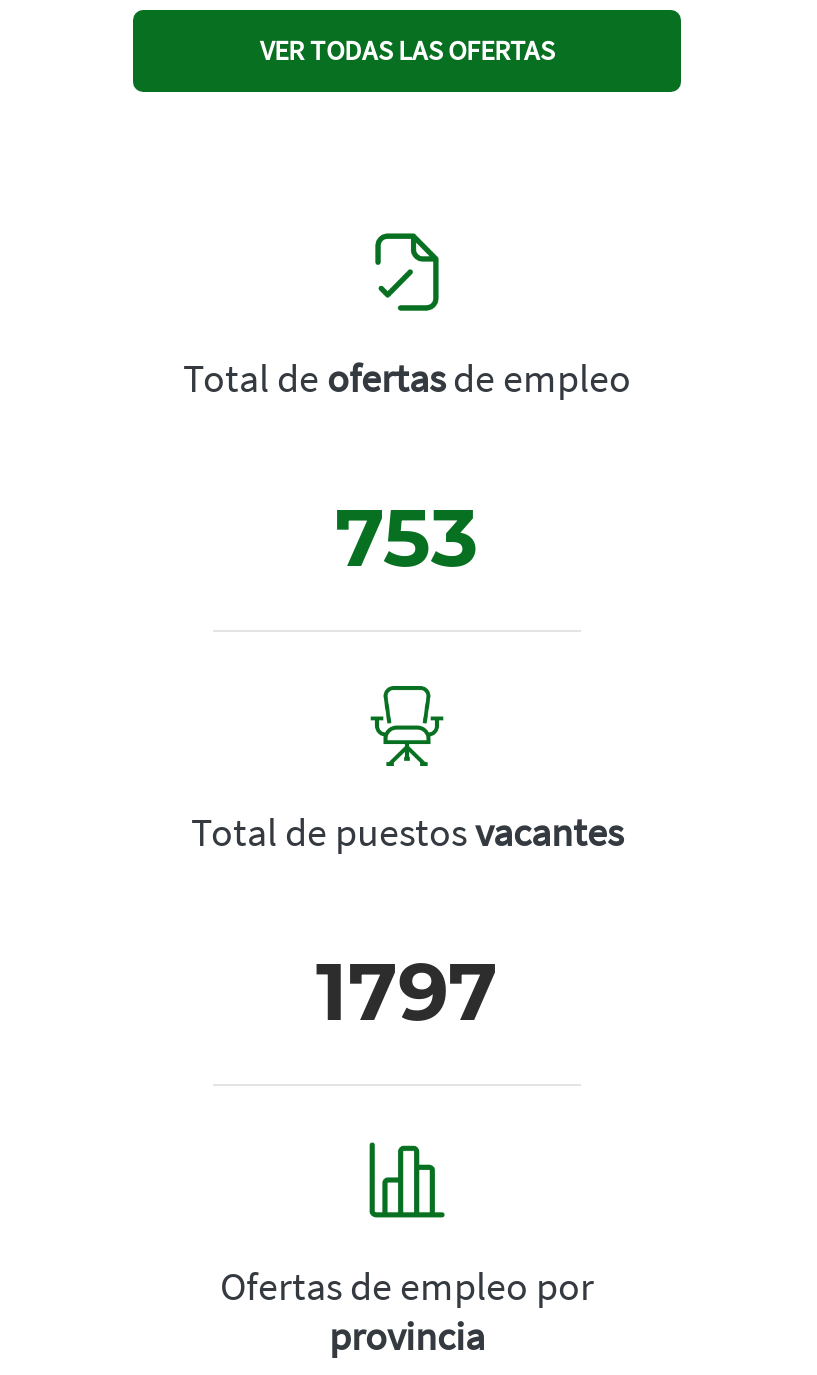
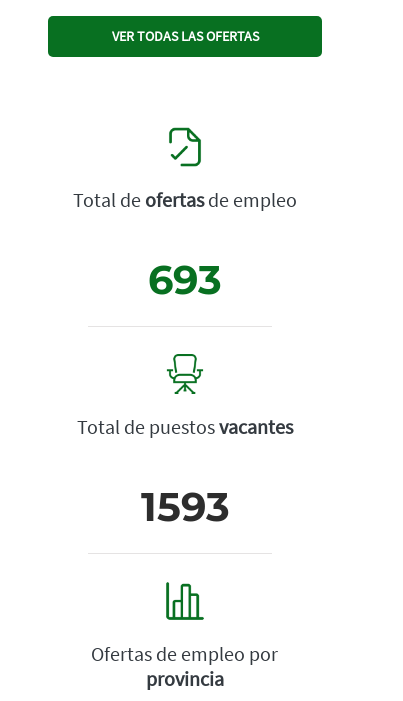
- 753
+ 693

- 1797
+ 1593
